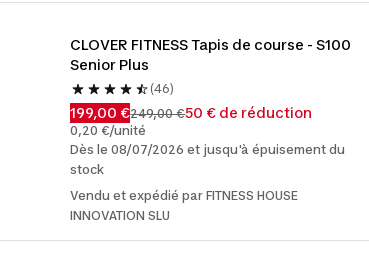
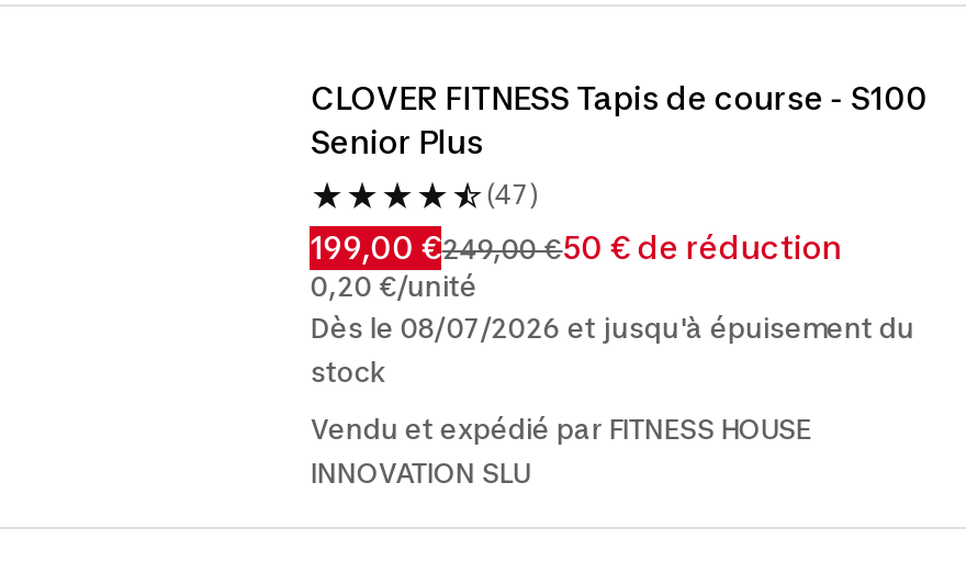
- (46)
+ (47)
